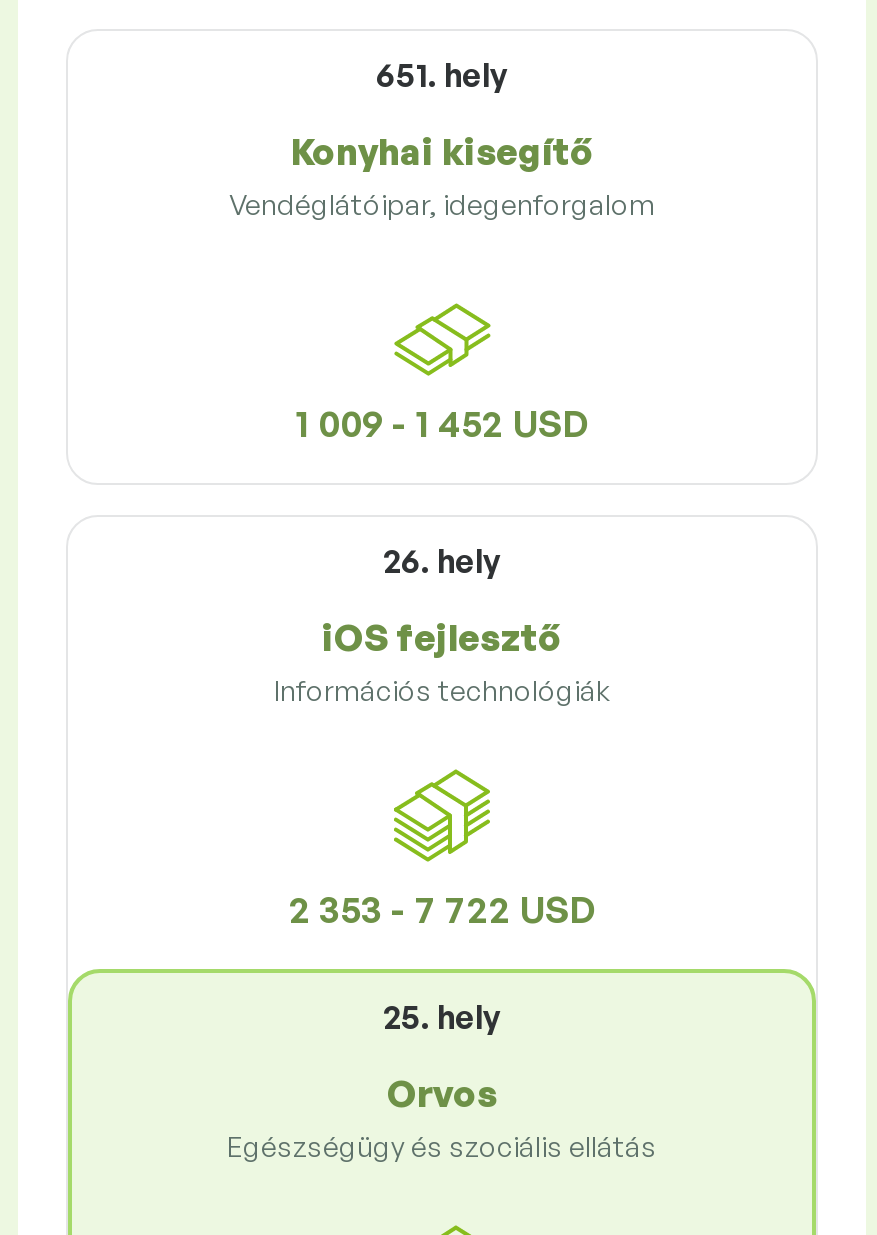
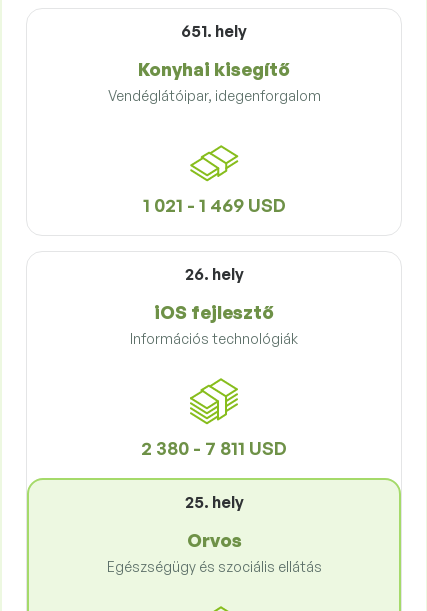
- 1 009 - 1 452 USD
+ 1 021 - 1 469 USD

- 2 353 - 7 722 USD
+ 2 380 - 7 811 USD
